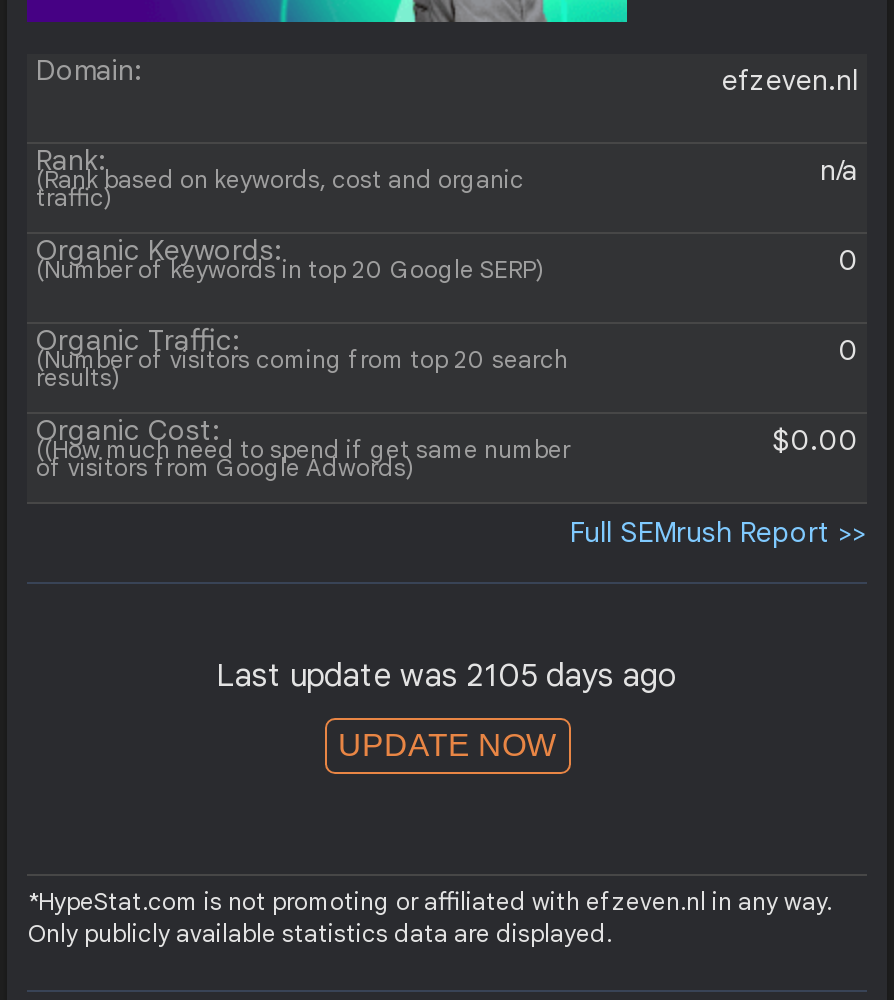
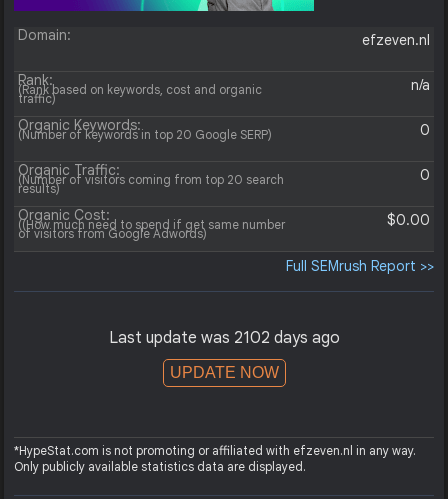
- Last update was 2105 days ago
+ Last update was 2102 days ago
